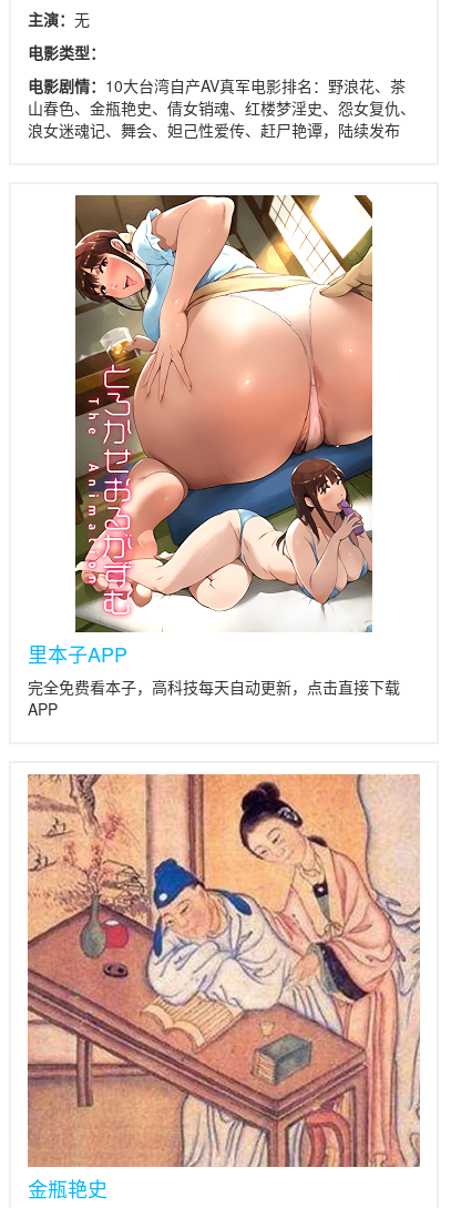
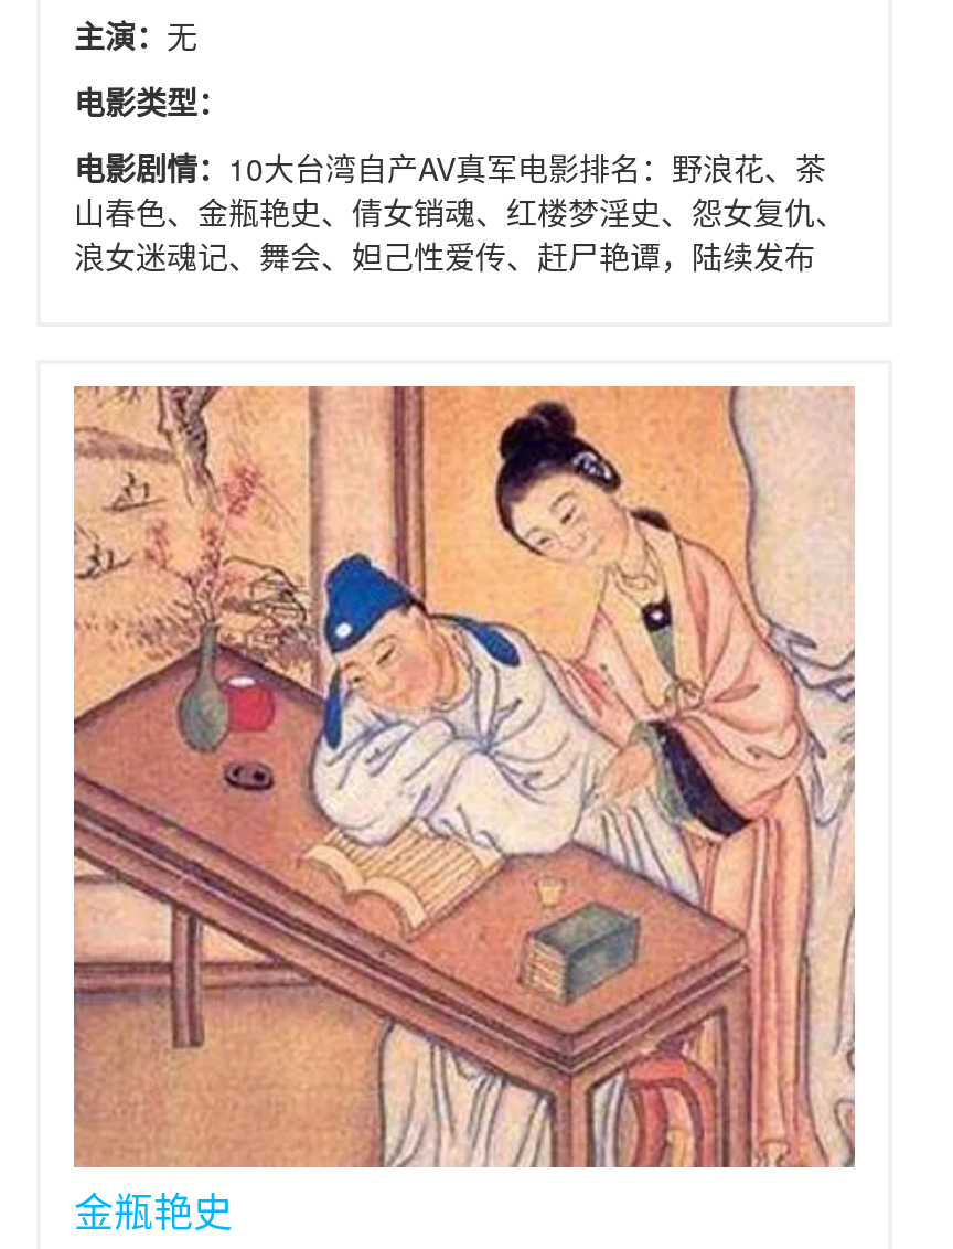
- [image]
- 里本子APP
- 完全免费看本子，高科技每天自动更新，点击直接下载
- APP
